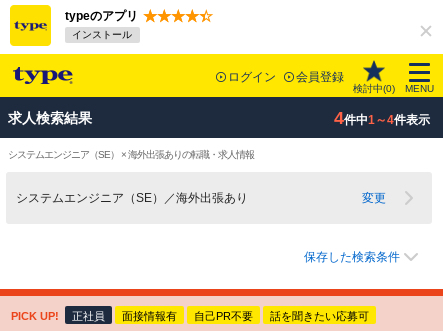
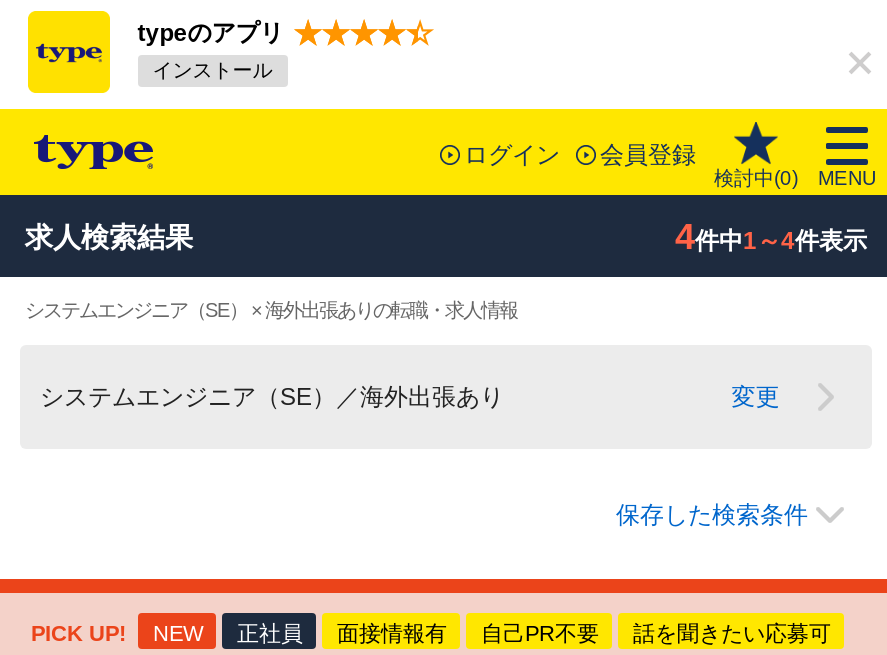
+ NEW
